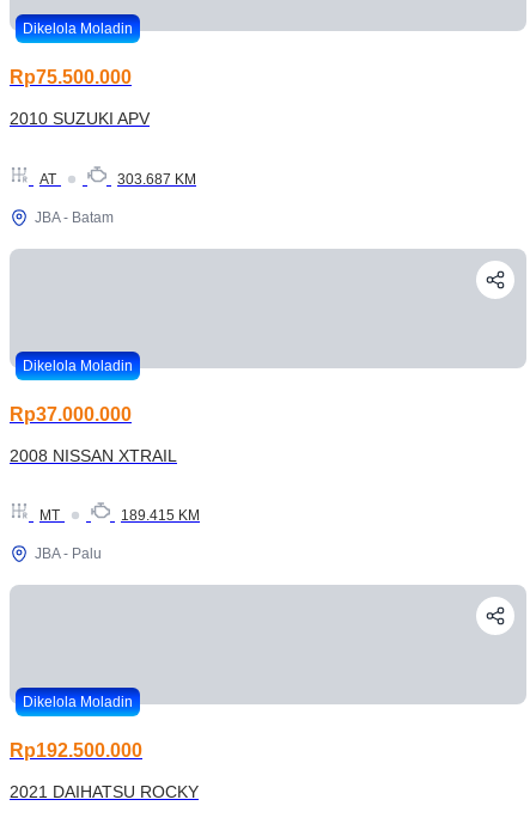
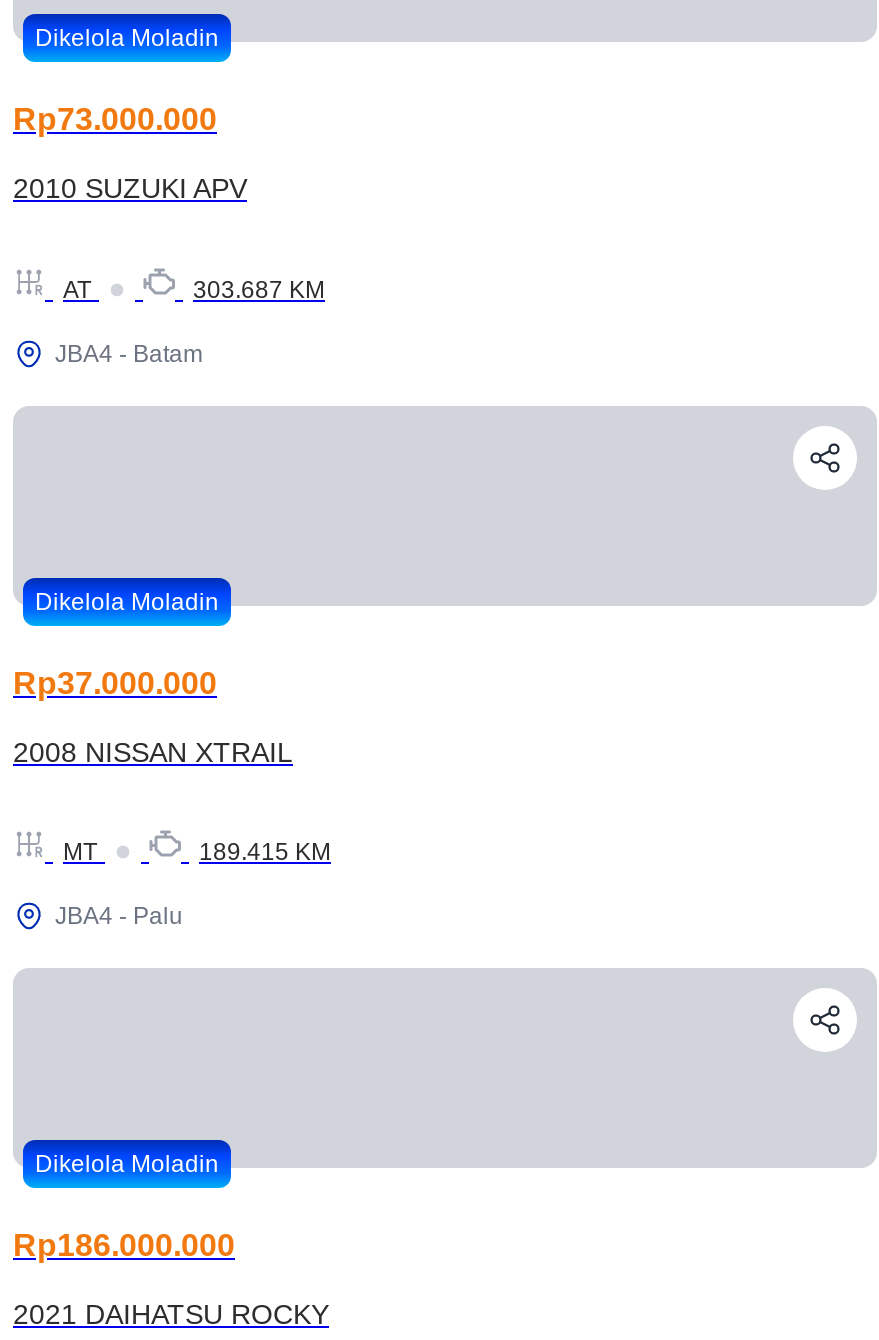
- Rp75.500.000
+ Rp73.000.000

- JBA - Batam
+ JBA4 - Batam

- JBA - Palu
+ JBA4 - Palu

- Rp192.500.000
+ Rp186.000.000
